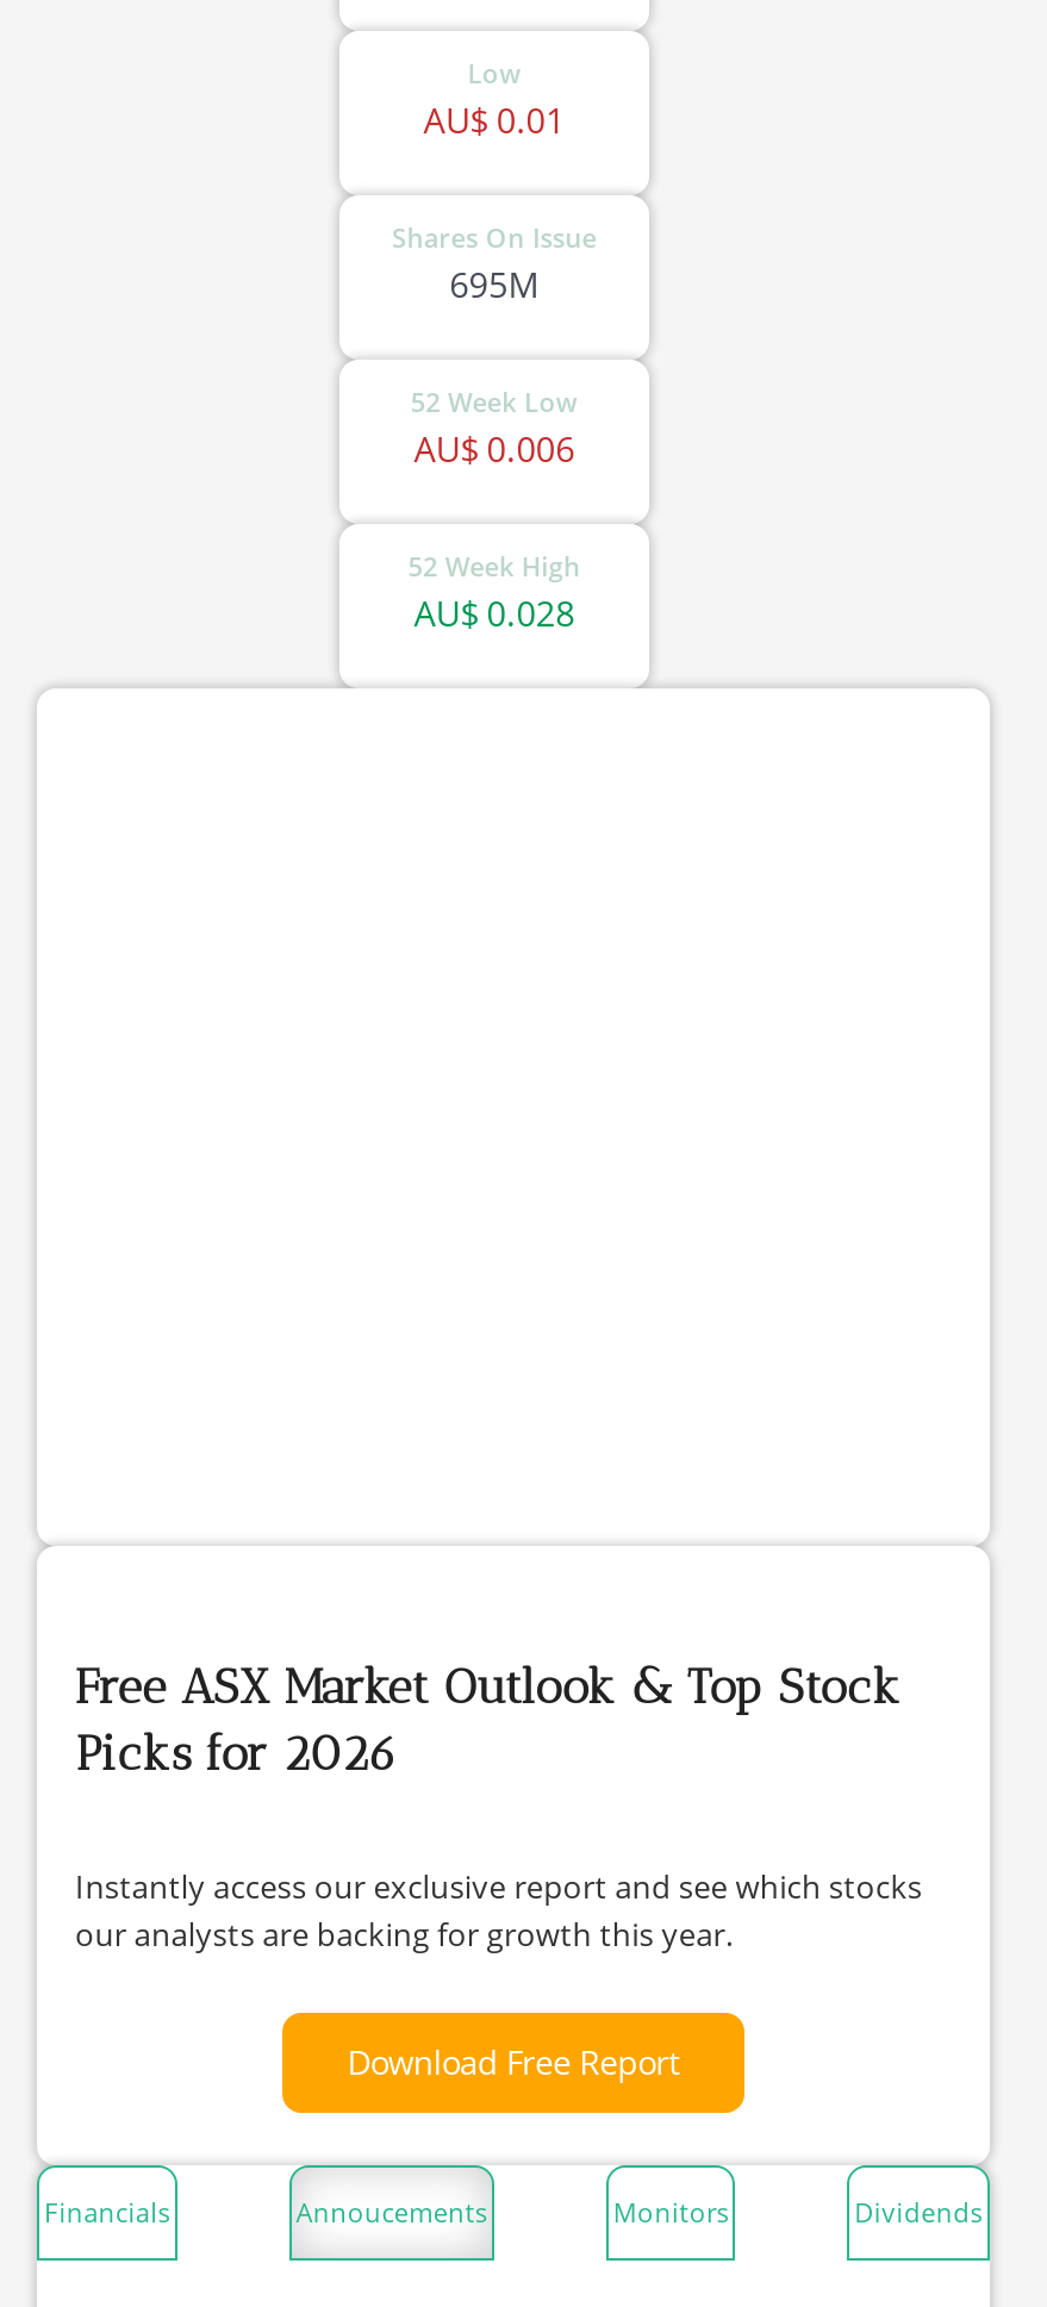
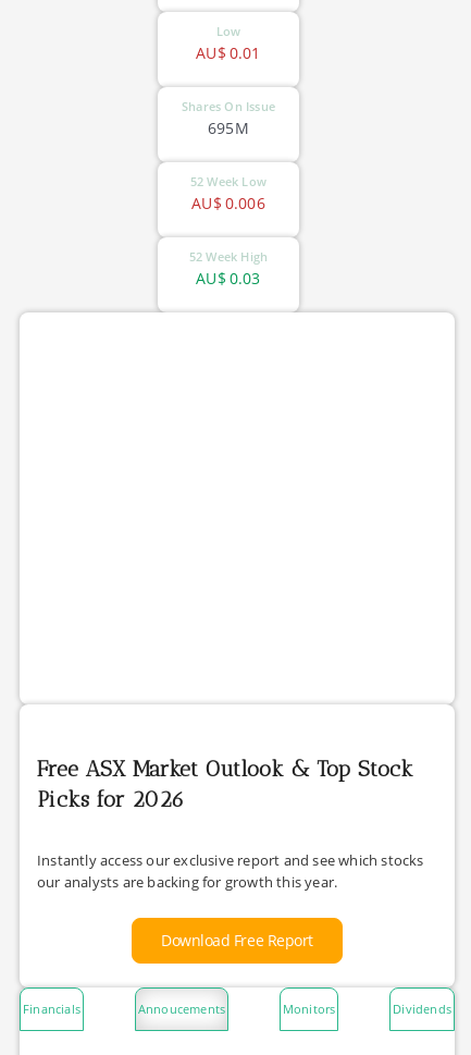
- AU$ 0.028
+ AU$ 0.03
